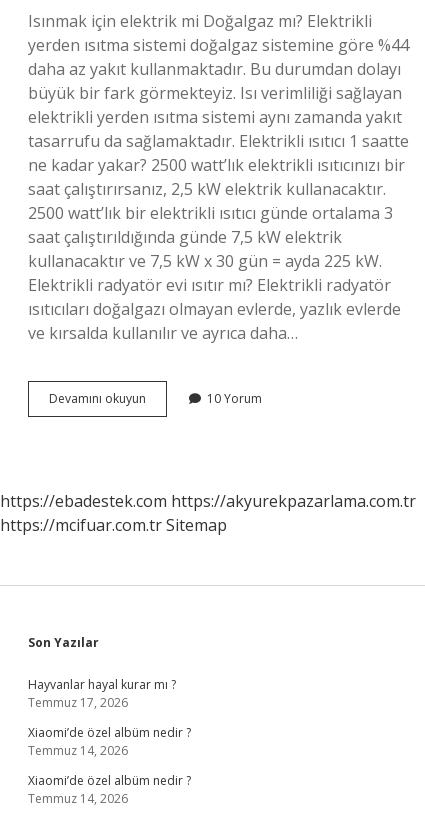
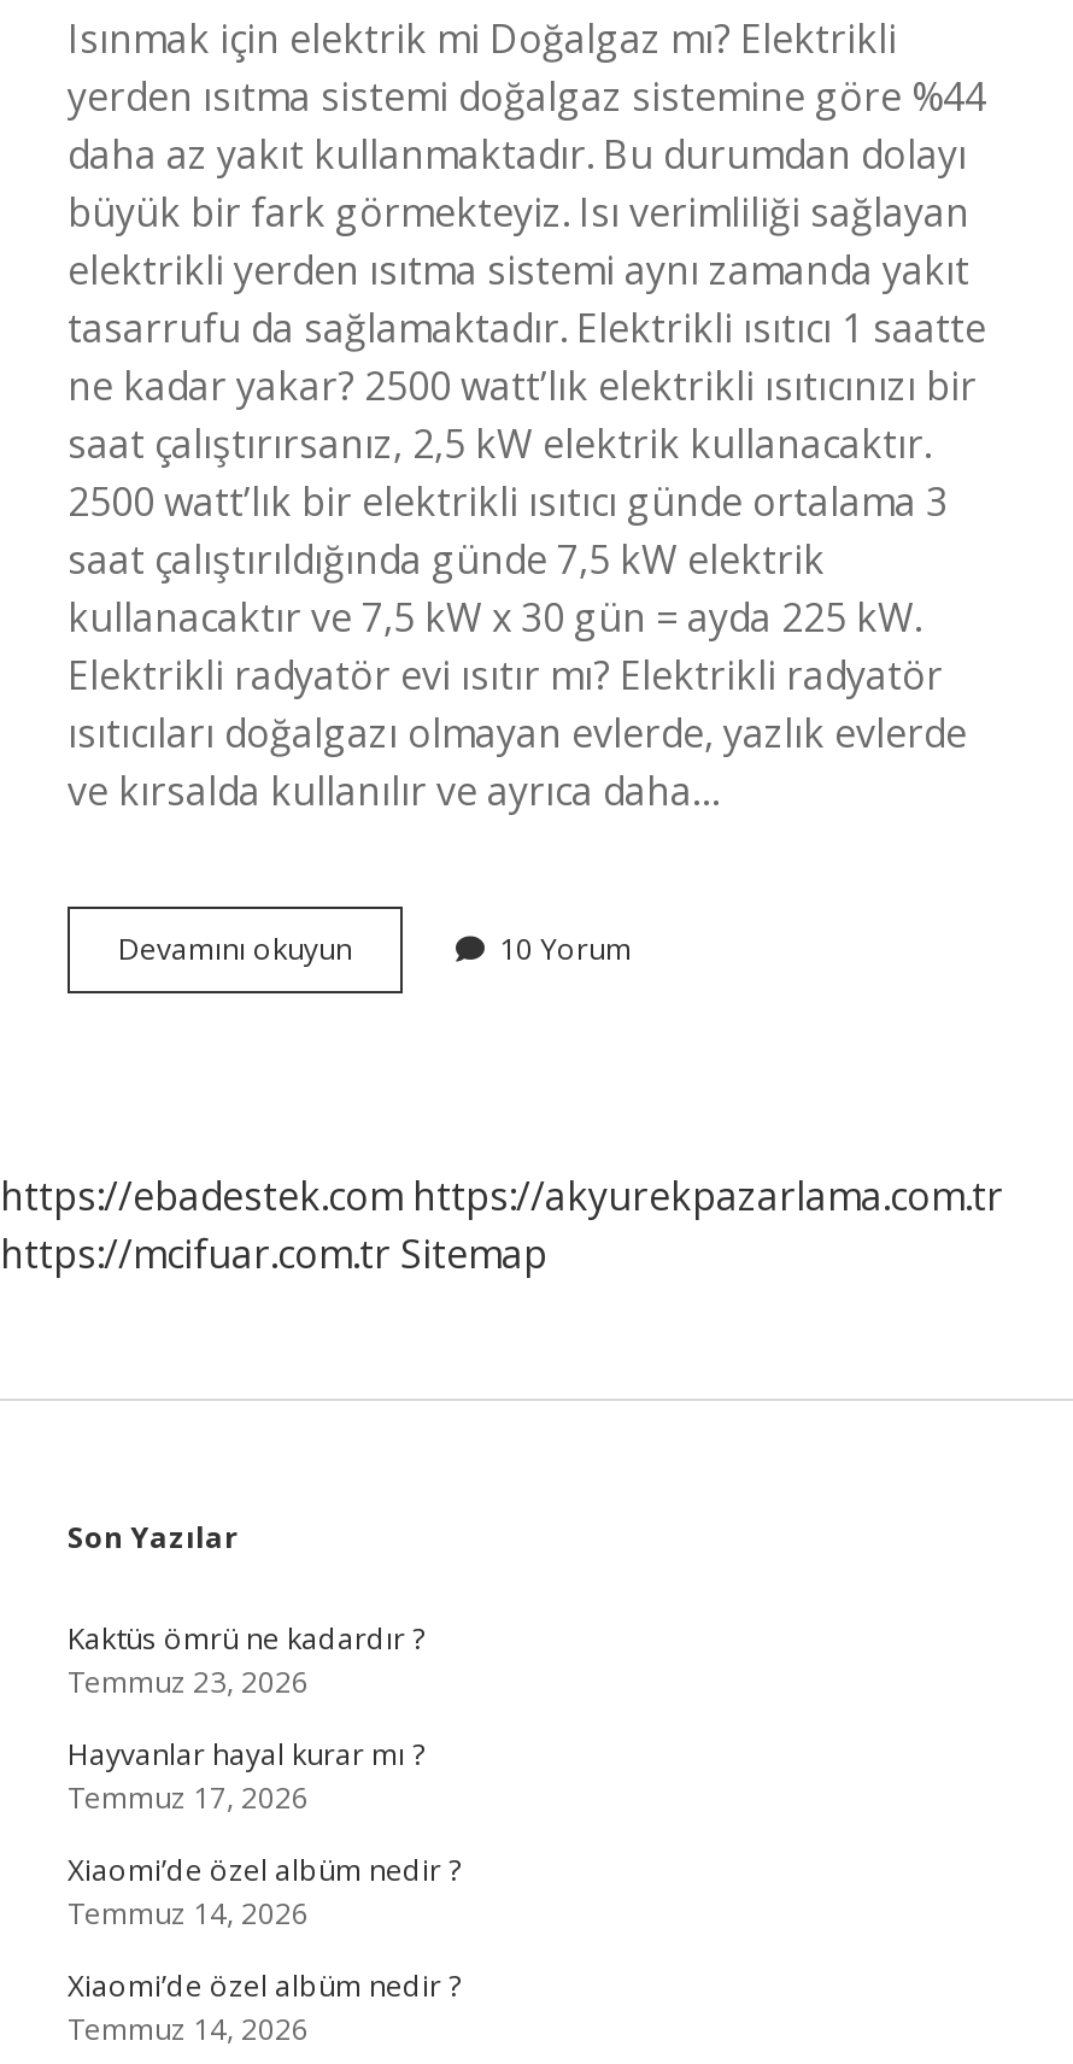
+ Kaktüs ömrü ne kadardır ?
+ Temmuz 23, 2026
